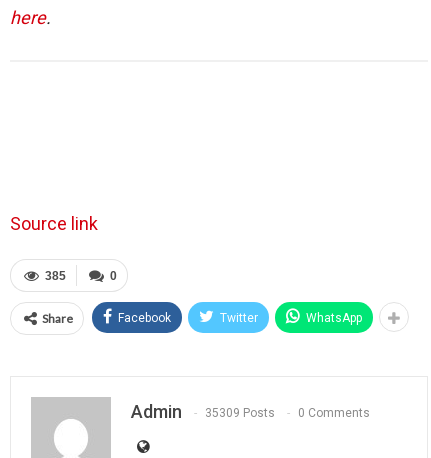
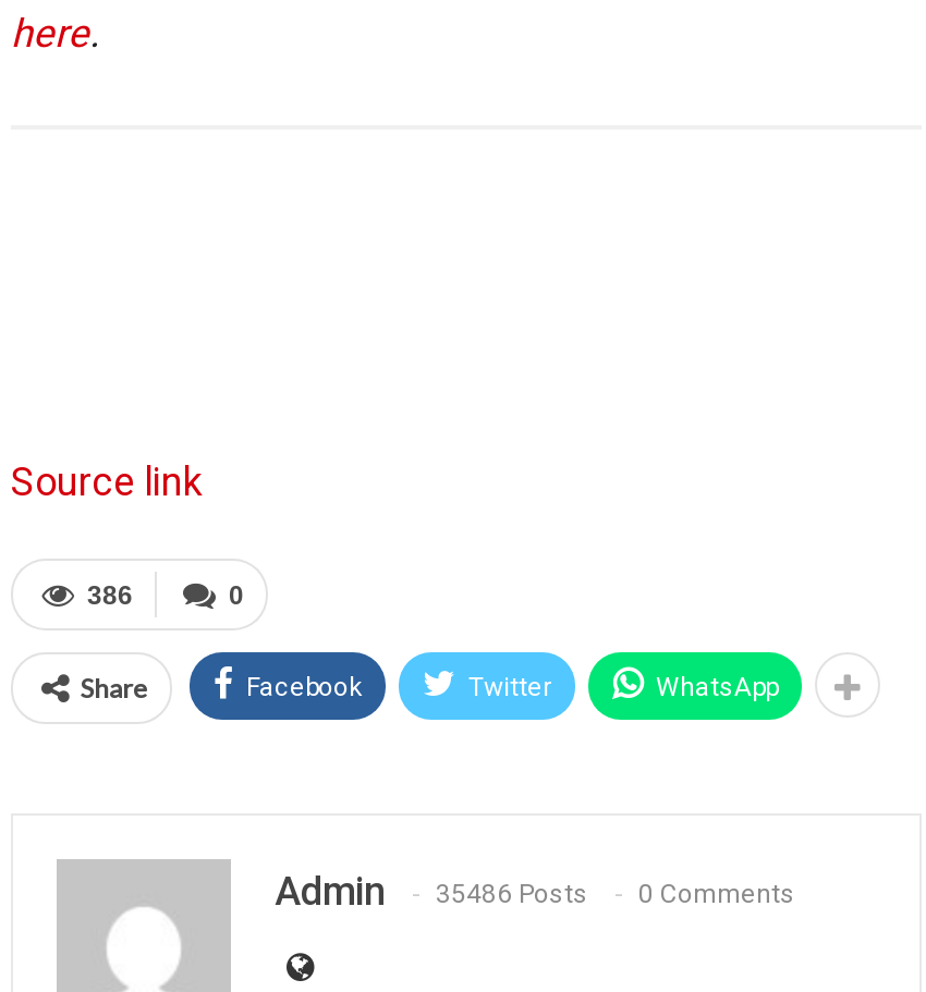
- 385
+ 386

- Admin 35309 Posts 0 Comments
+ Admin 35486 Posts 0 Comments
